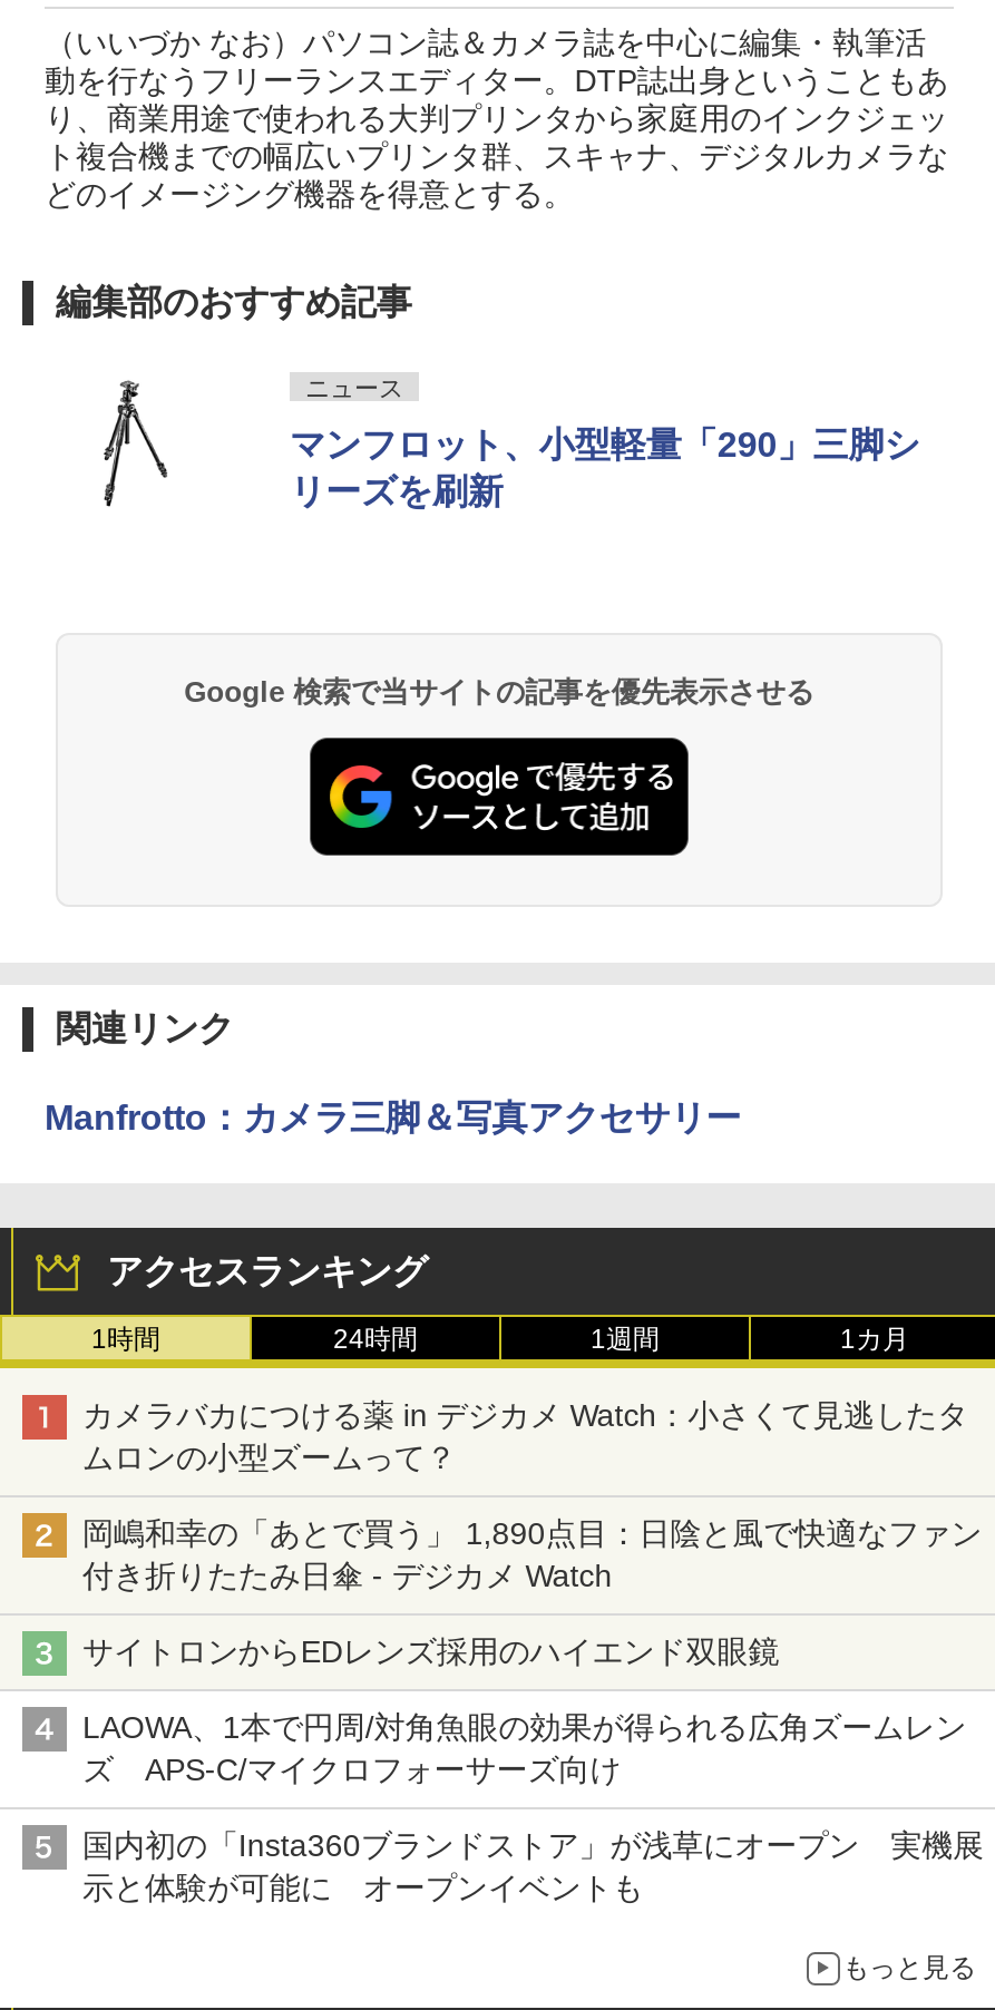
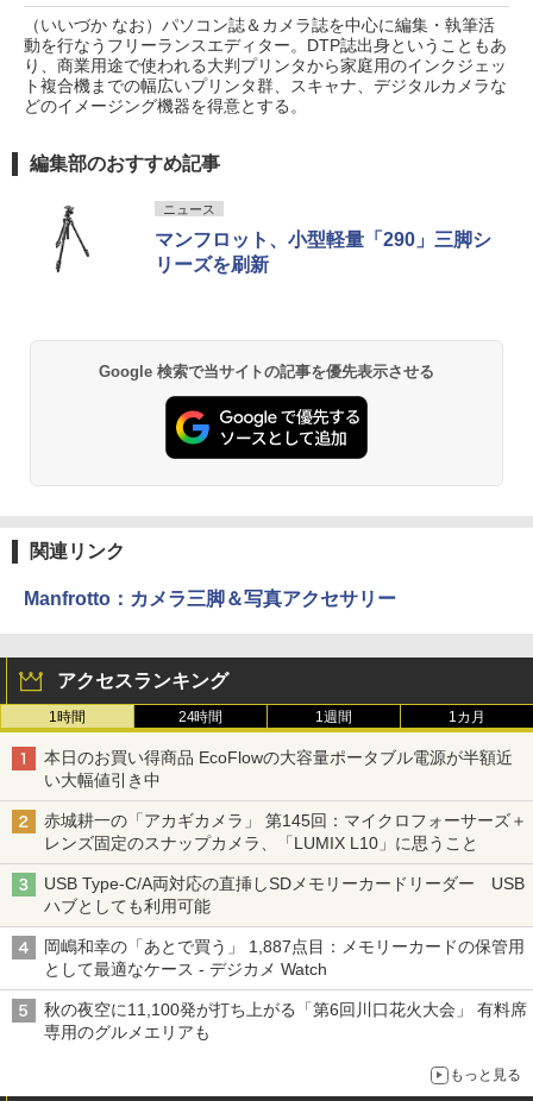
- カメラバカにつける薬 in デジカメ Watch：小さくて見逃したタ
- ムロンの小型ズームって？
+ 本日のお買い得商品 EcoFlowの大容量ポータブル電源が半額近
+ い大幅値引き中

- 岡嶋和幸の「あとで買う」 1,890点目：日陰と風で快適なファン
- 付き折りたたみ日傘 - デジカメ Watch
+ 赤城耕一の「アカギカメラ」 第145回：マイクロフォーサーズ＋
+ レンズ固定のスナップカメラ、「LUMIX L10」に思うこと

- サイトロンからEDレンズ採用のハイエンド双眼鏡
+ USB Type-C/A両対応の直挿しSDメモリーカードリーダー USB
+ ハブとしても利用可能

- LAOWA、1本で円周/対角魚眼の効果が得られる広角ズームレン
- ズ APS-C/マイクロフォーサーズ向け
+ 岡嶋和幸の「あとで買う」 1,887点目：メモリーカードの保管用
+ として最適なケース - デジカメ Watch

- 国内初の「Insta360ブランドストア」が浅草にオープン 実機展
- 示と体験が可能に オープンイベントも
+ 秋の夜空に11,100発が打ち上がる「第6回川口花火大会」 有料席
+ 専用のグルメエリアも
